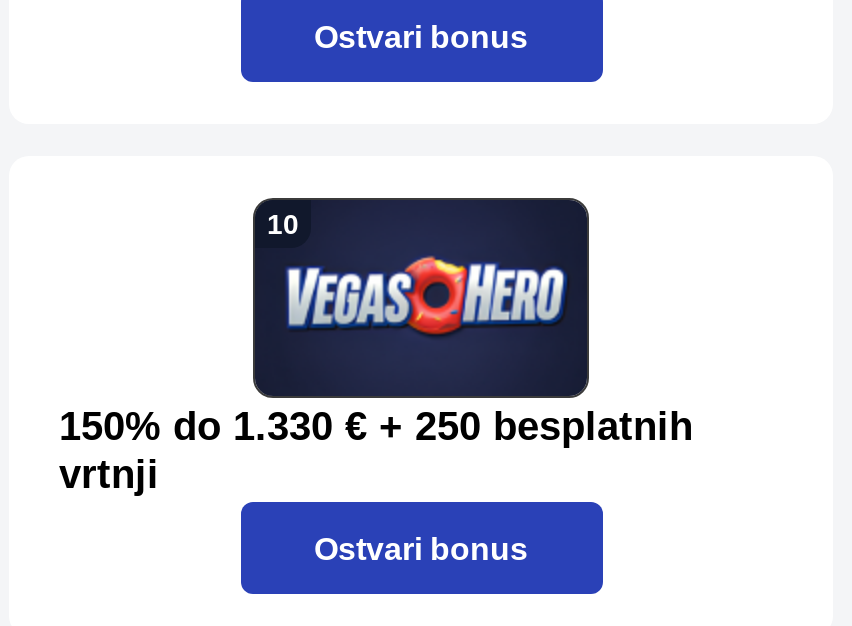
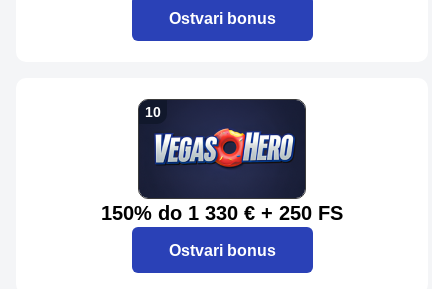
- 150% do 1.330 € + 250 besplatnih
- vrtnji
+ 150% do 1 330 € + 250 FS
